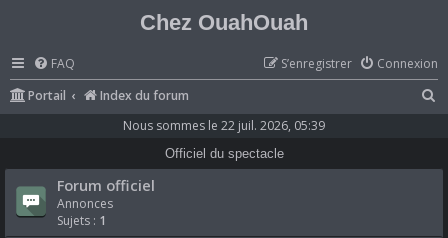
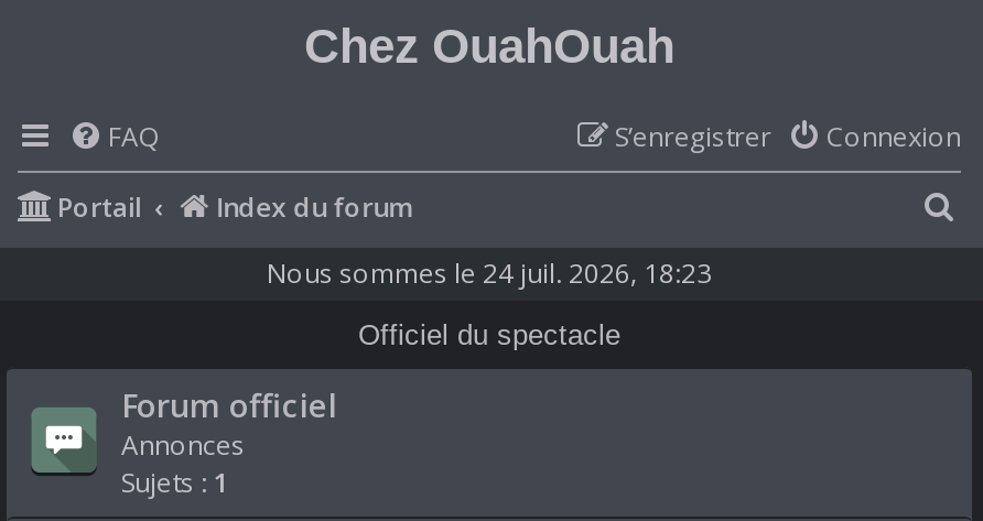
- Nous sommes le 22 juil. 2026, 05:39
+ Nous sommes le 24 juil. 2026, 18:23
